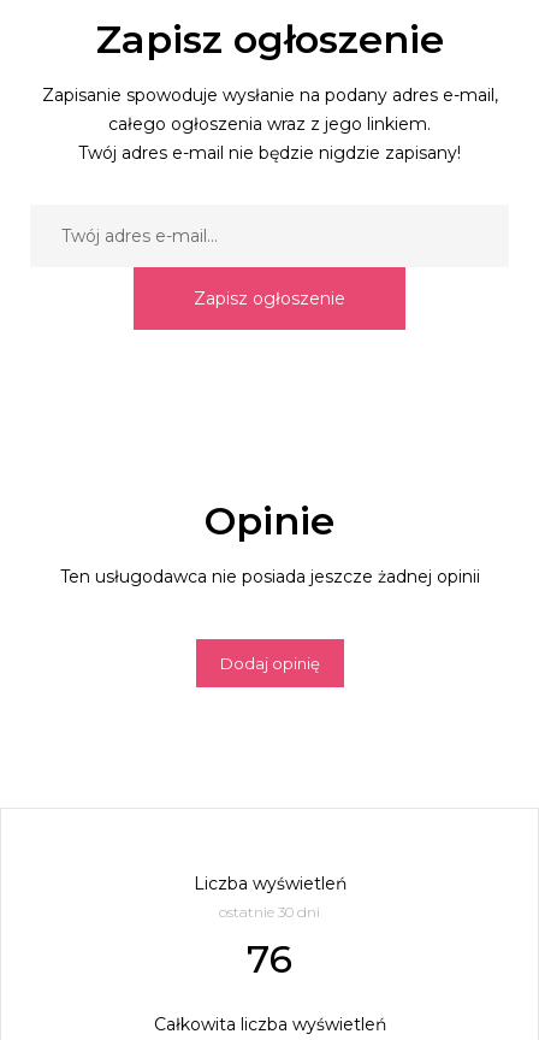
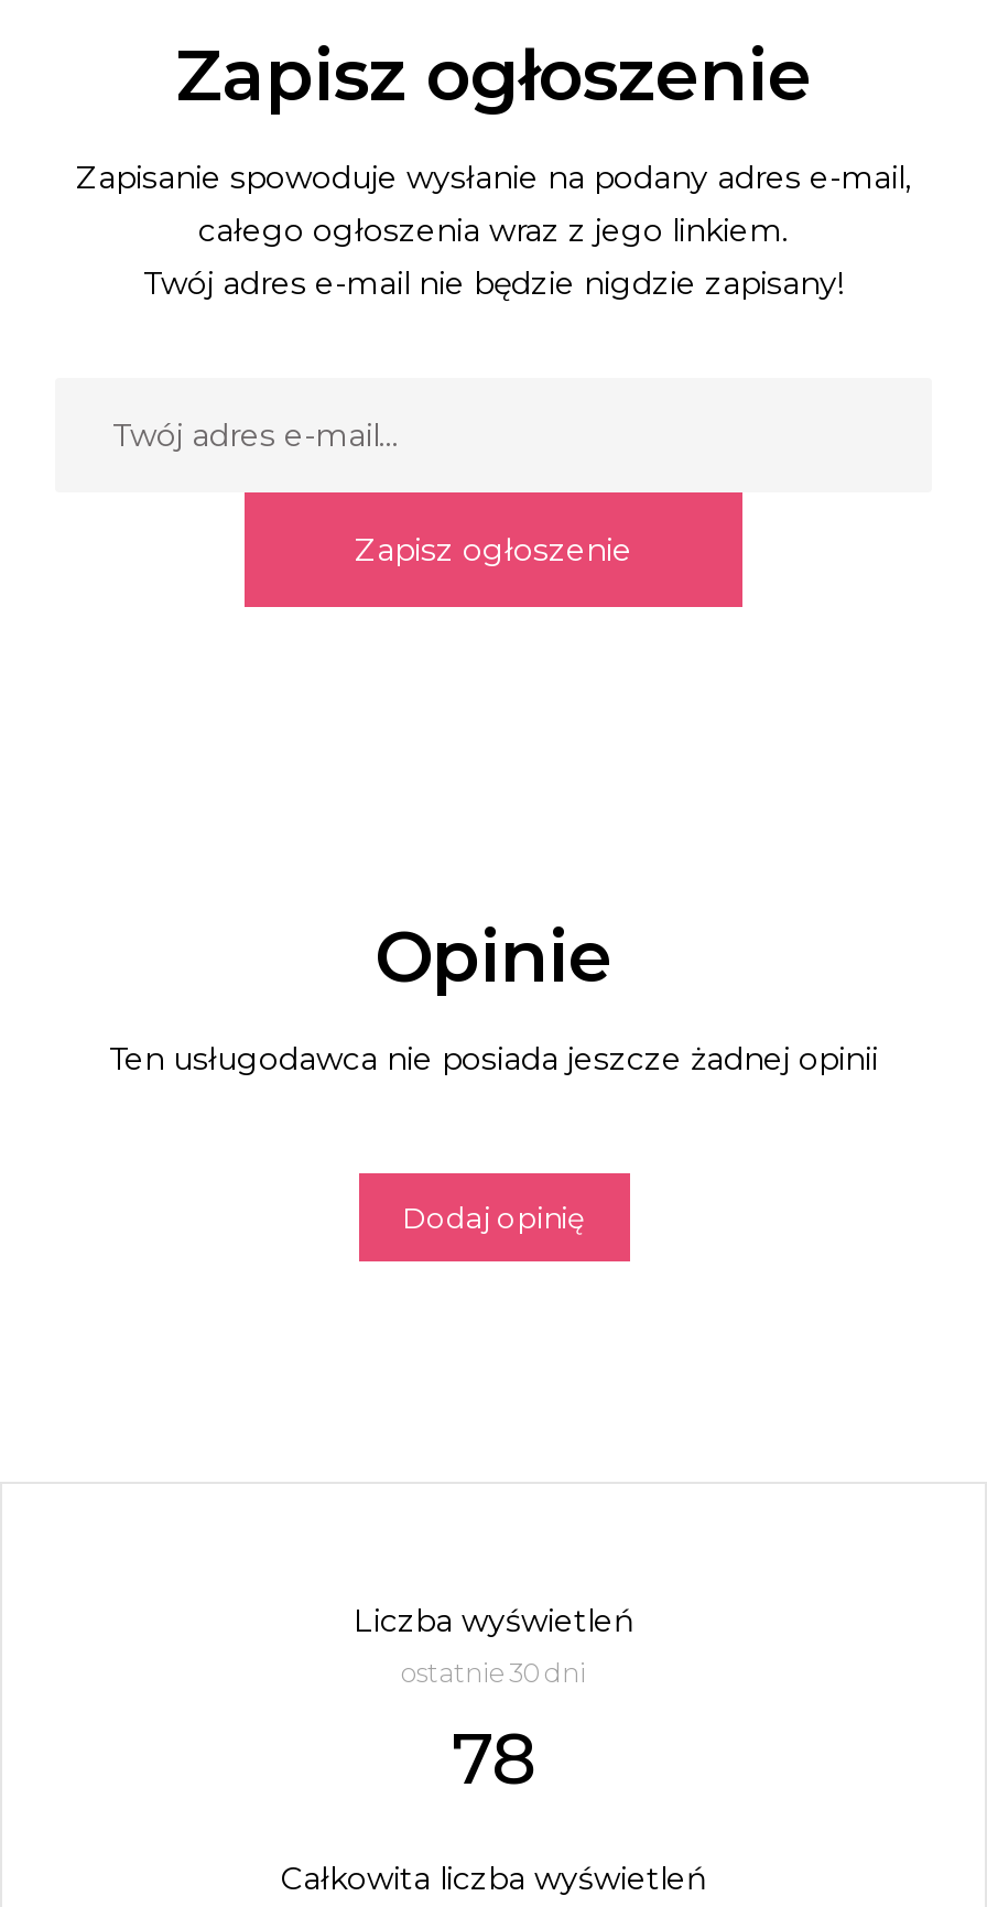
- 76
+ 78
